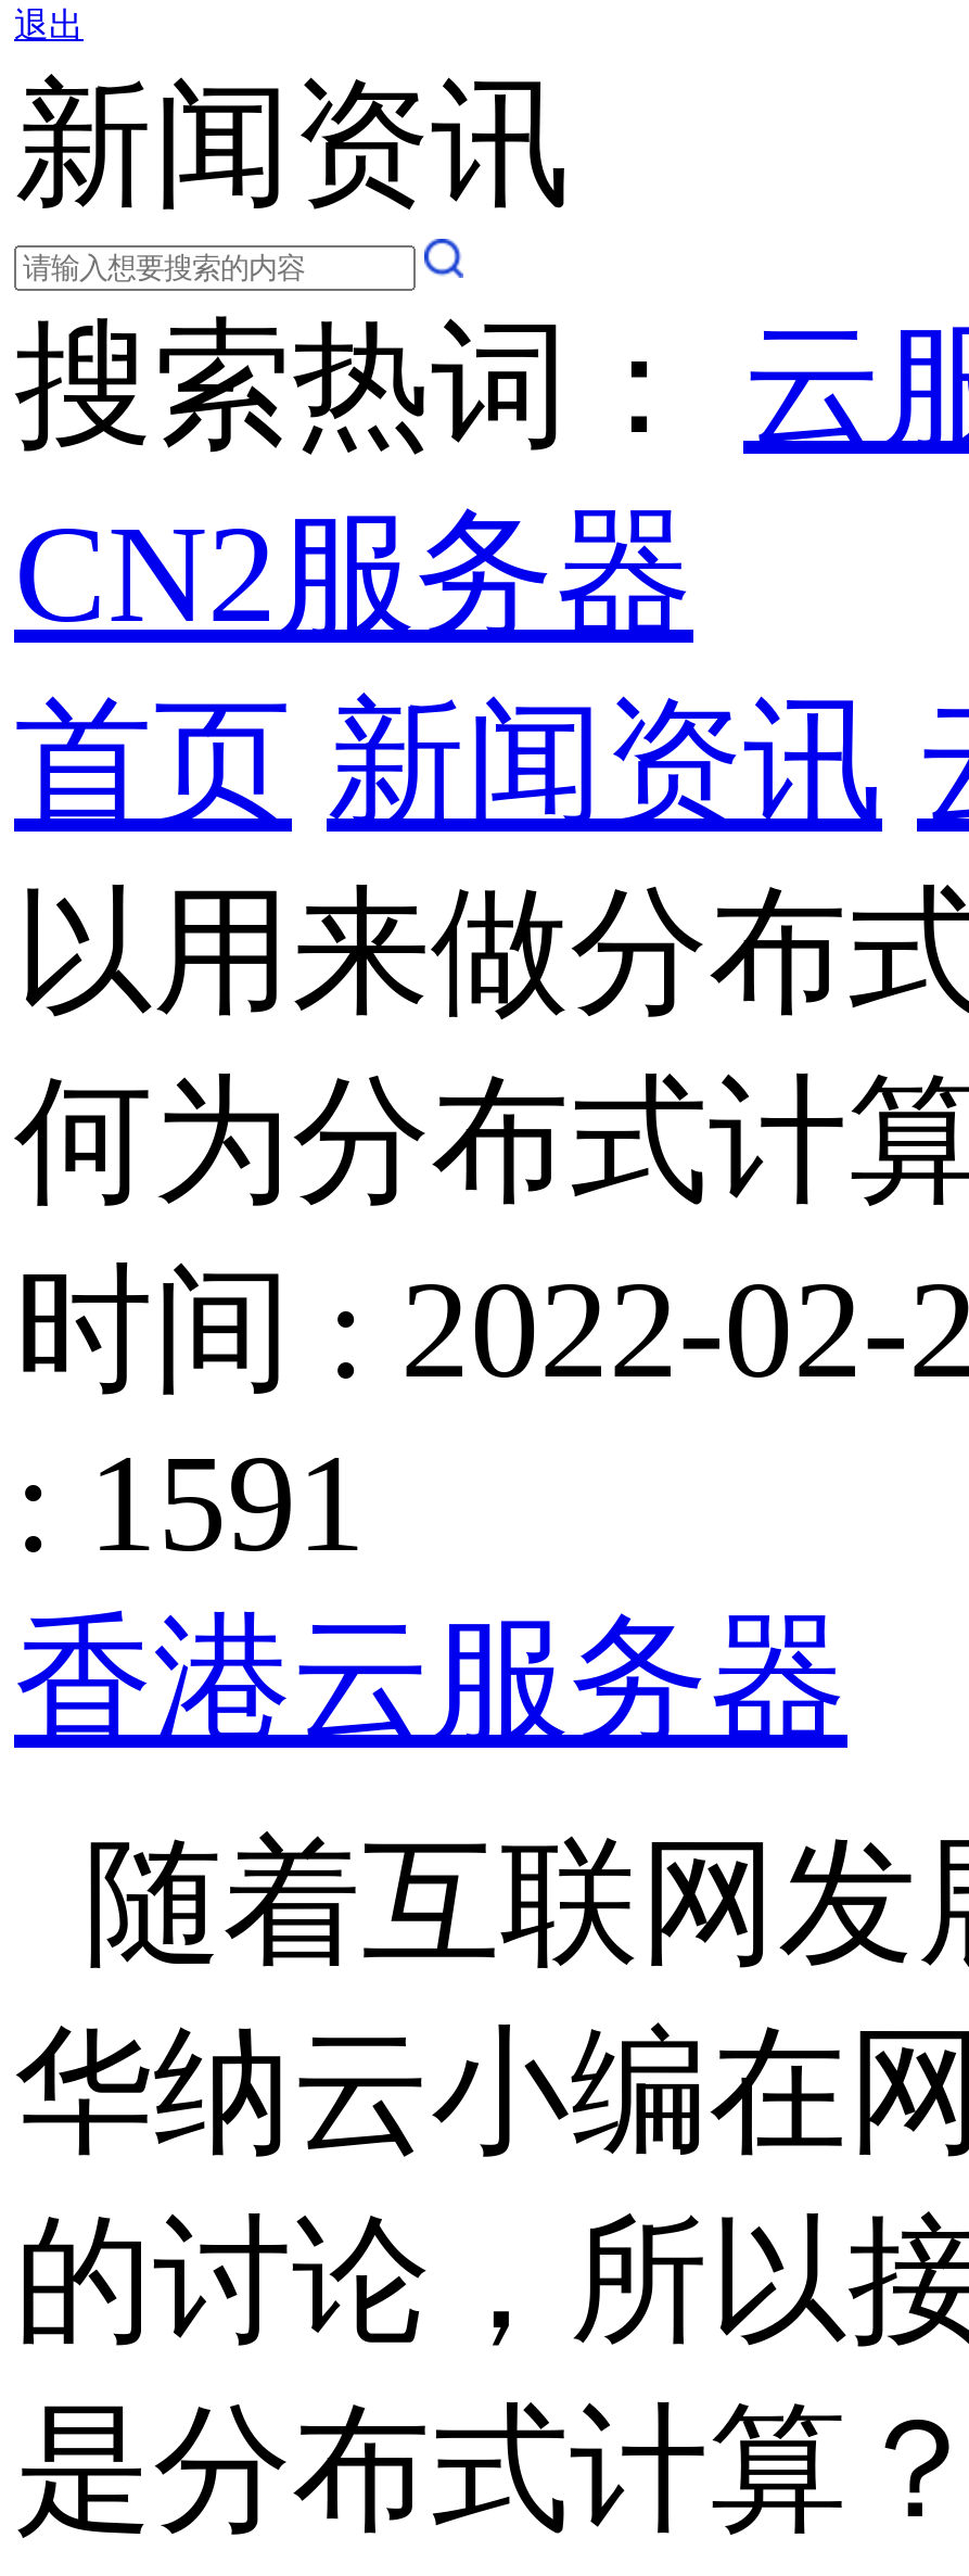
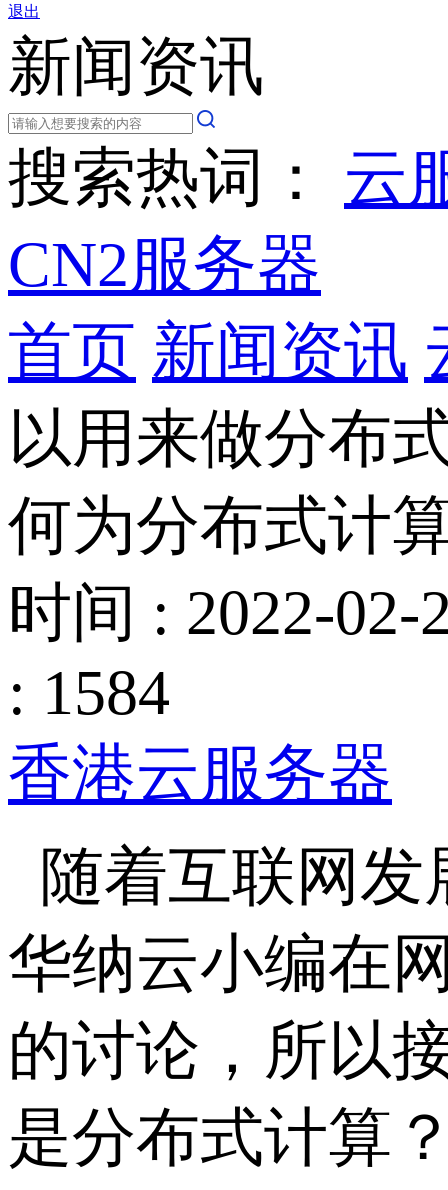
- : 1591
+ : 1584
